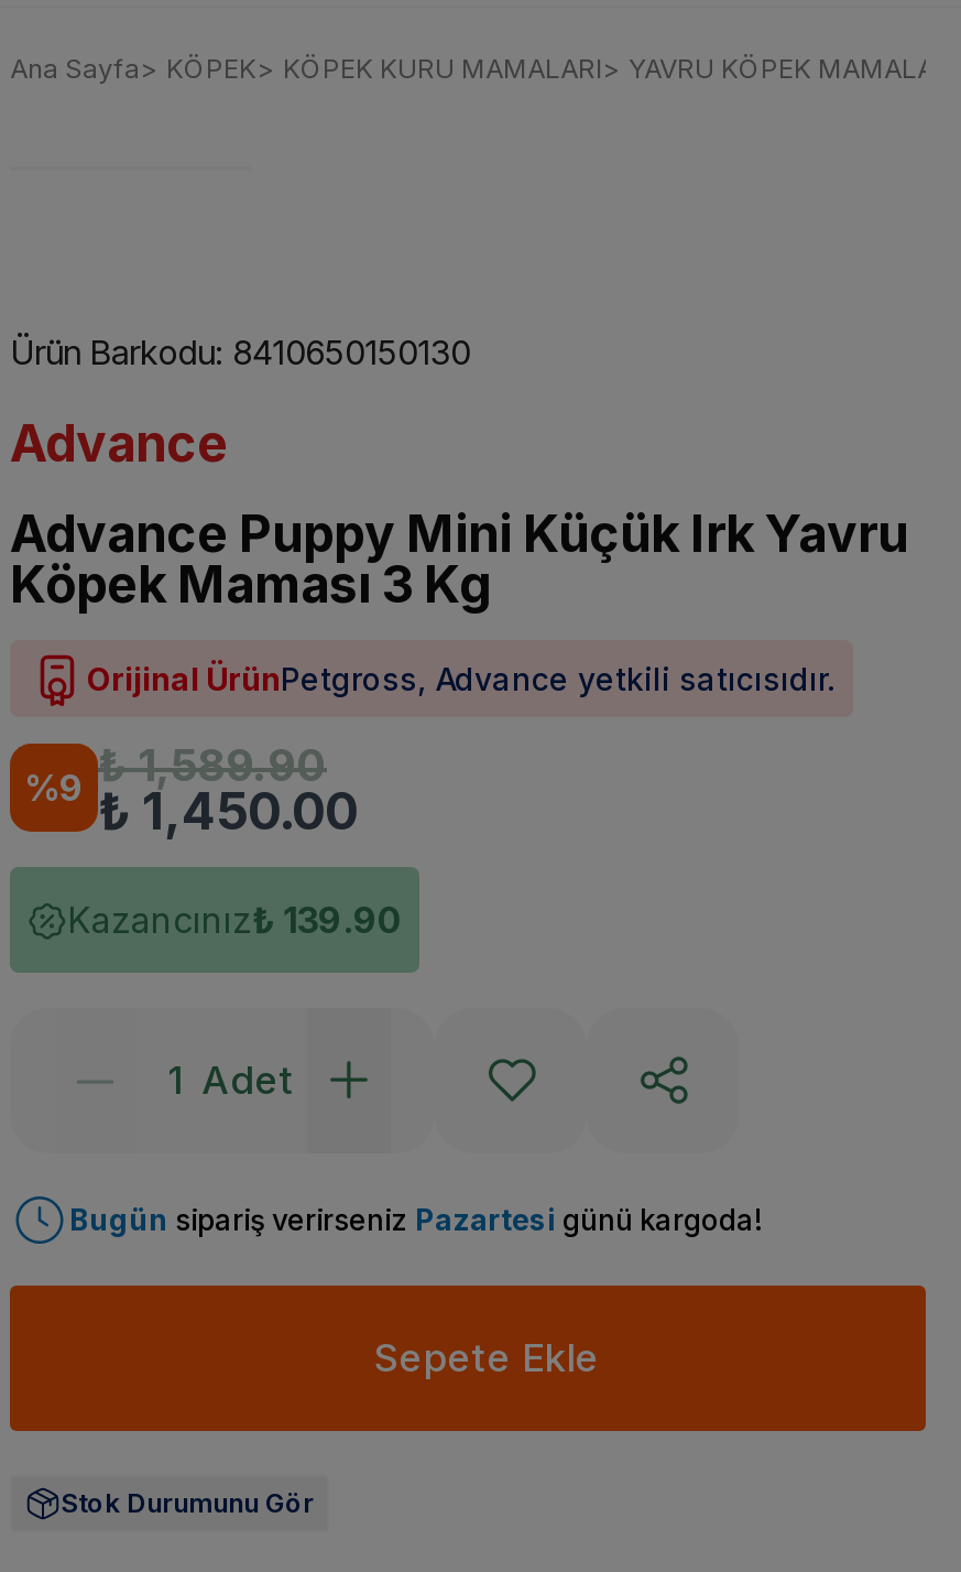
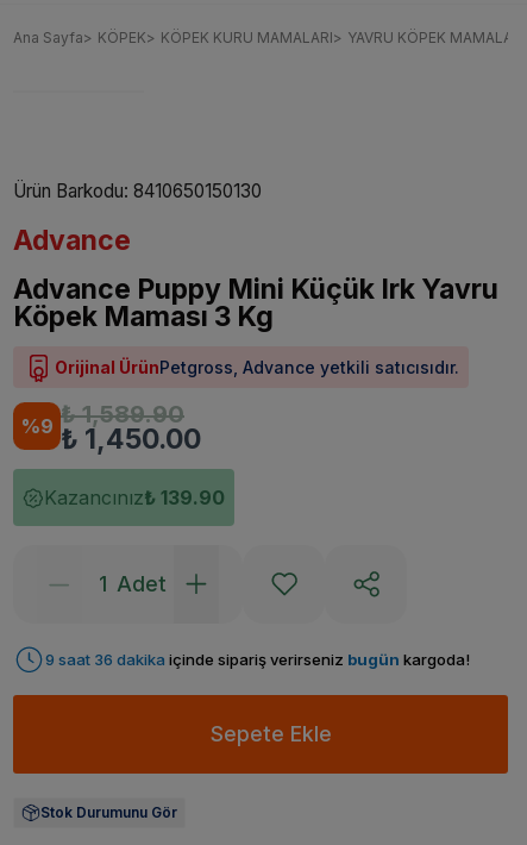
- Bugün sipariş verirseniz Pazartesi günü kargoda!
+ 9 saat 36 dakika içinde sipariş verirseniz bugün kargoda!
